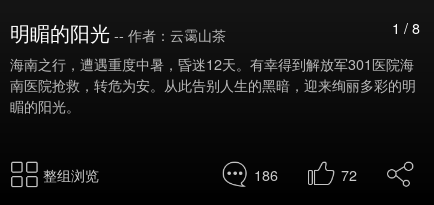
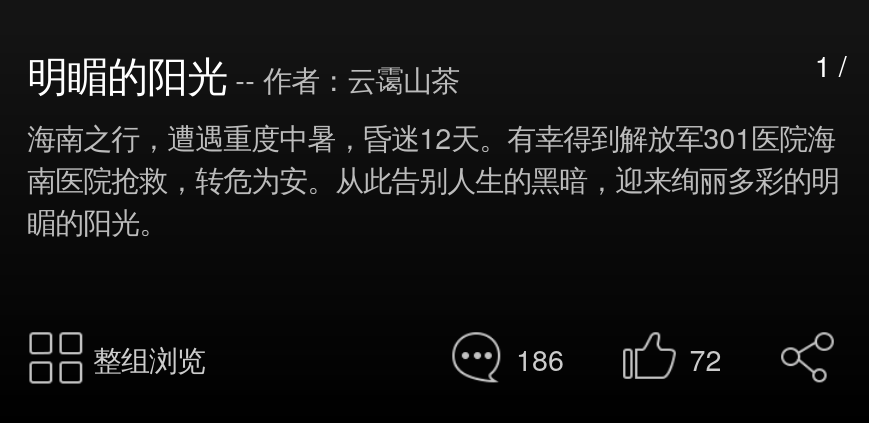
- 1 / 8
+ 1 /
